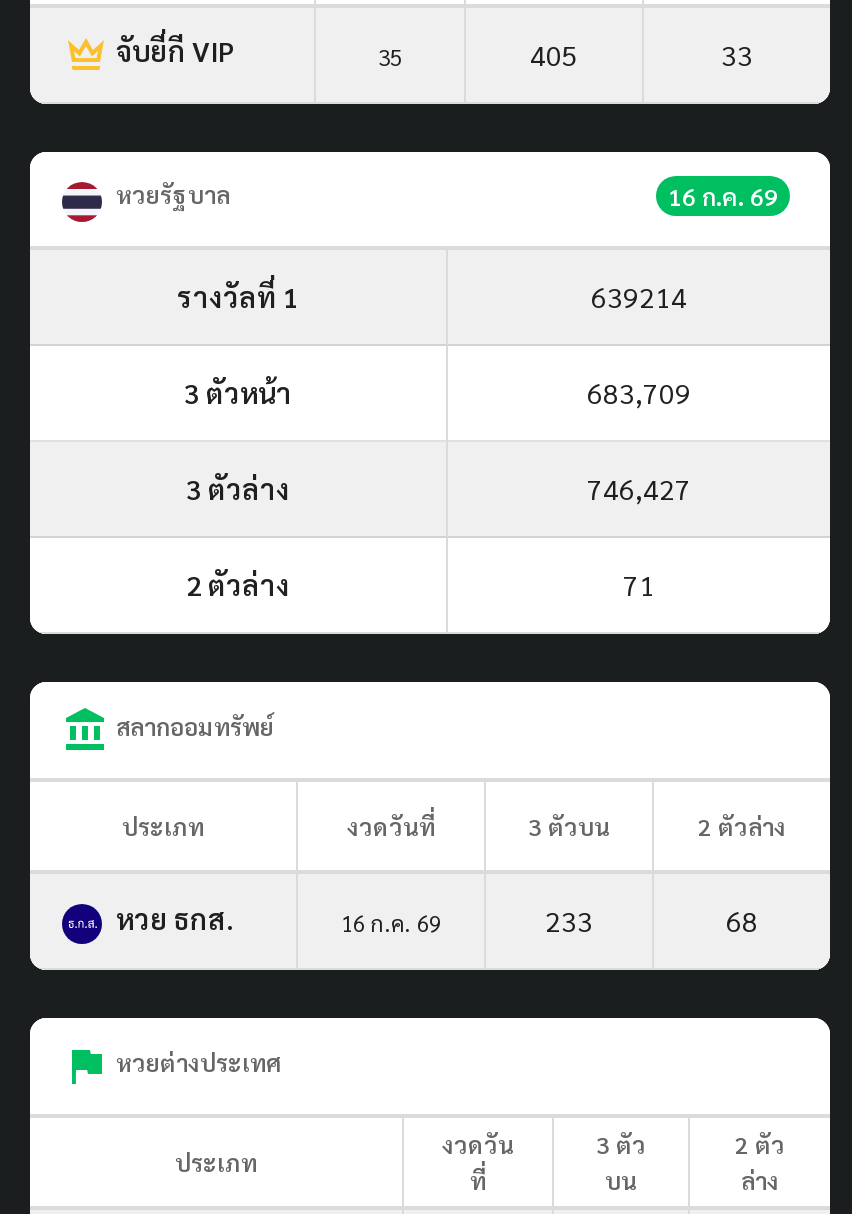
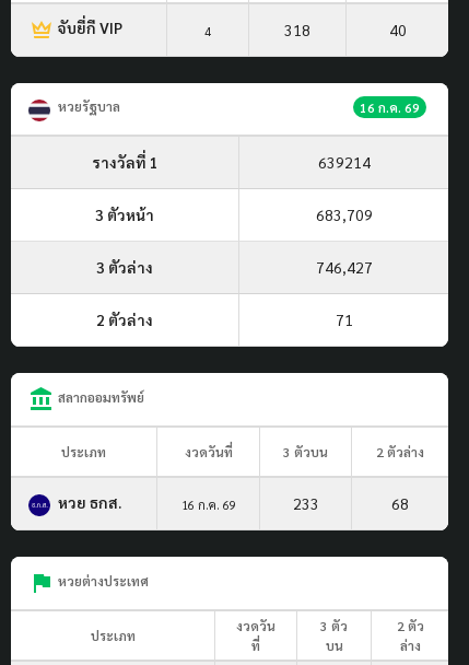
- 35
+ 4

- 405
+ 318

- 33
+ 40
